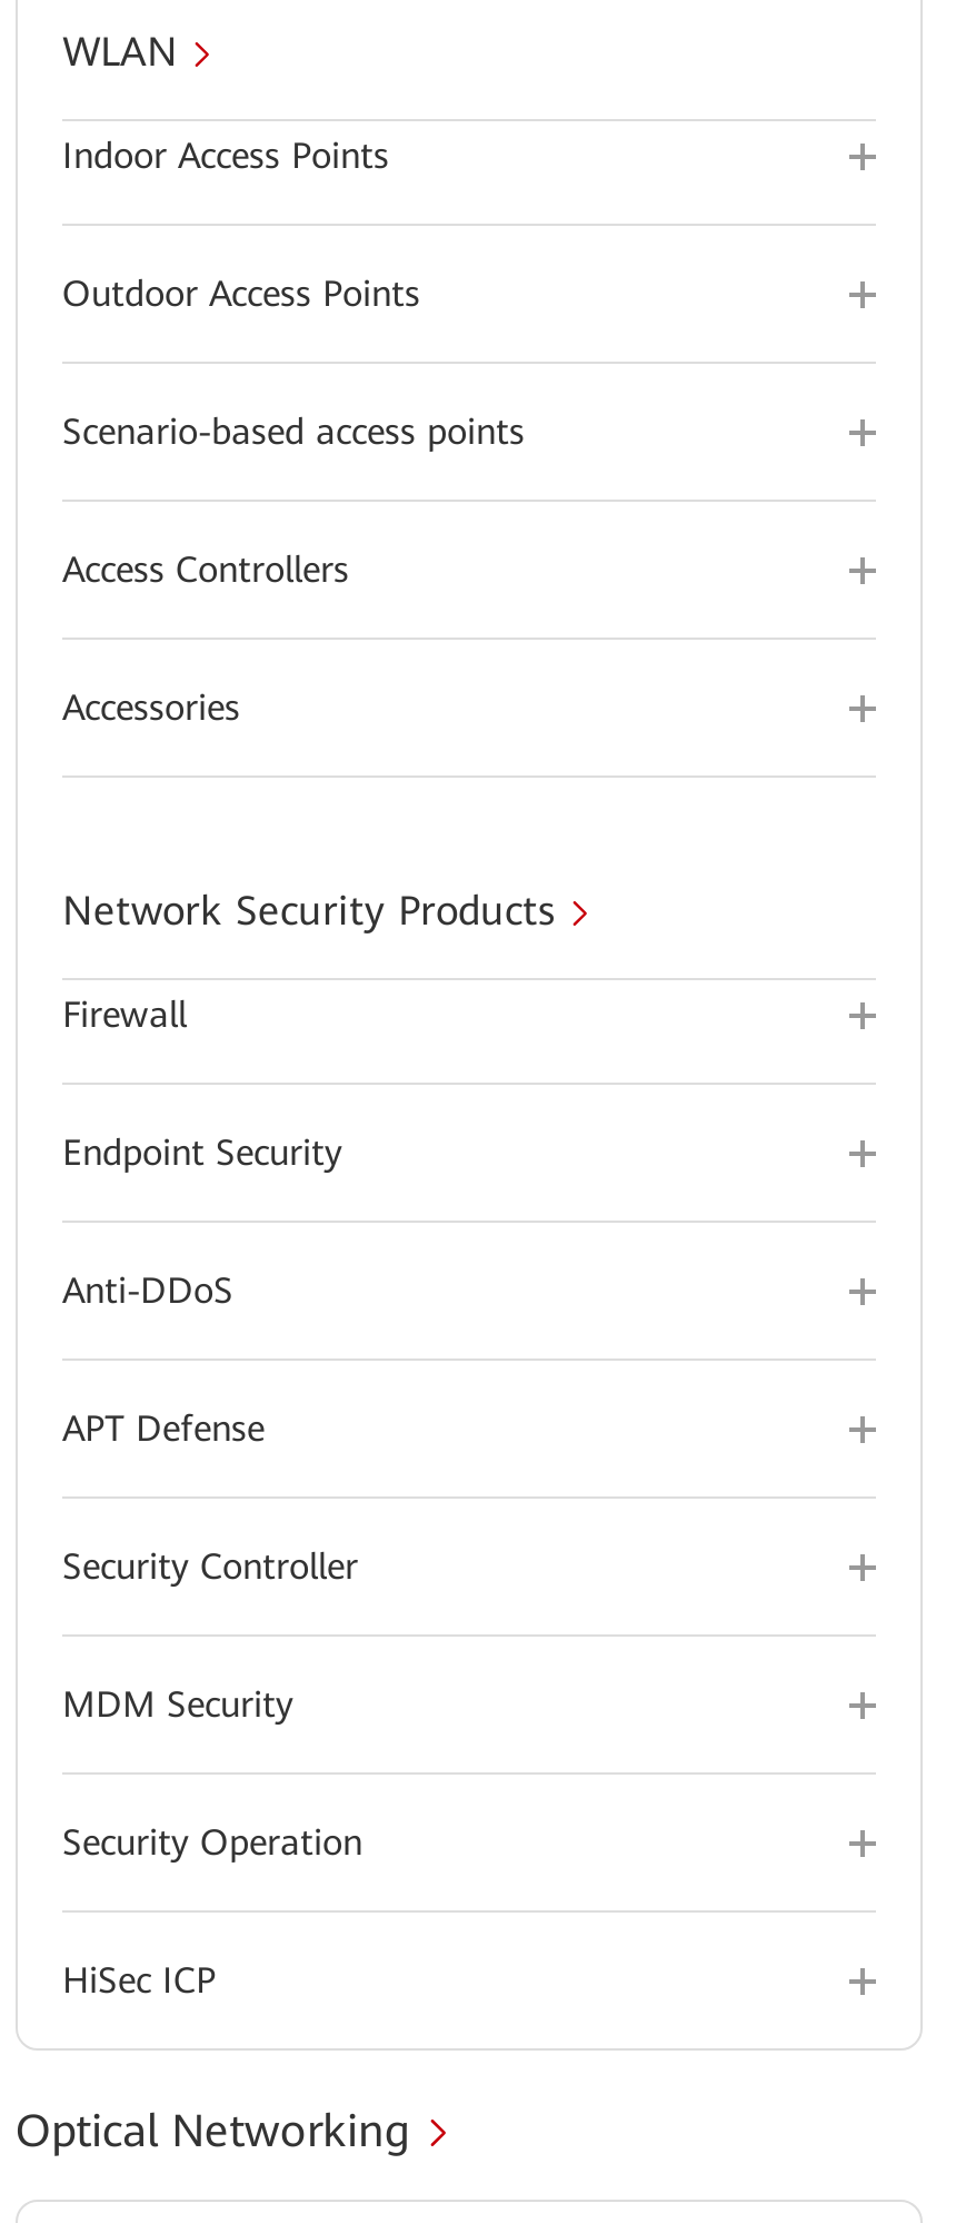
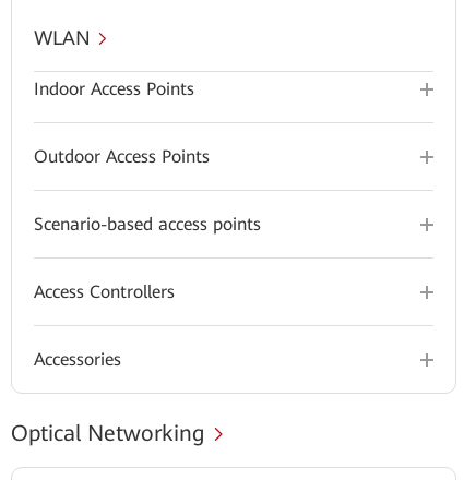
- Network Security Products
- Firewall
- Endpoint Security
- Anti-DDoS
- APT Defense
- Security Controller
- MDM Security
- Security Operation
- HiSec ICP
